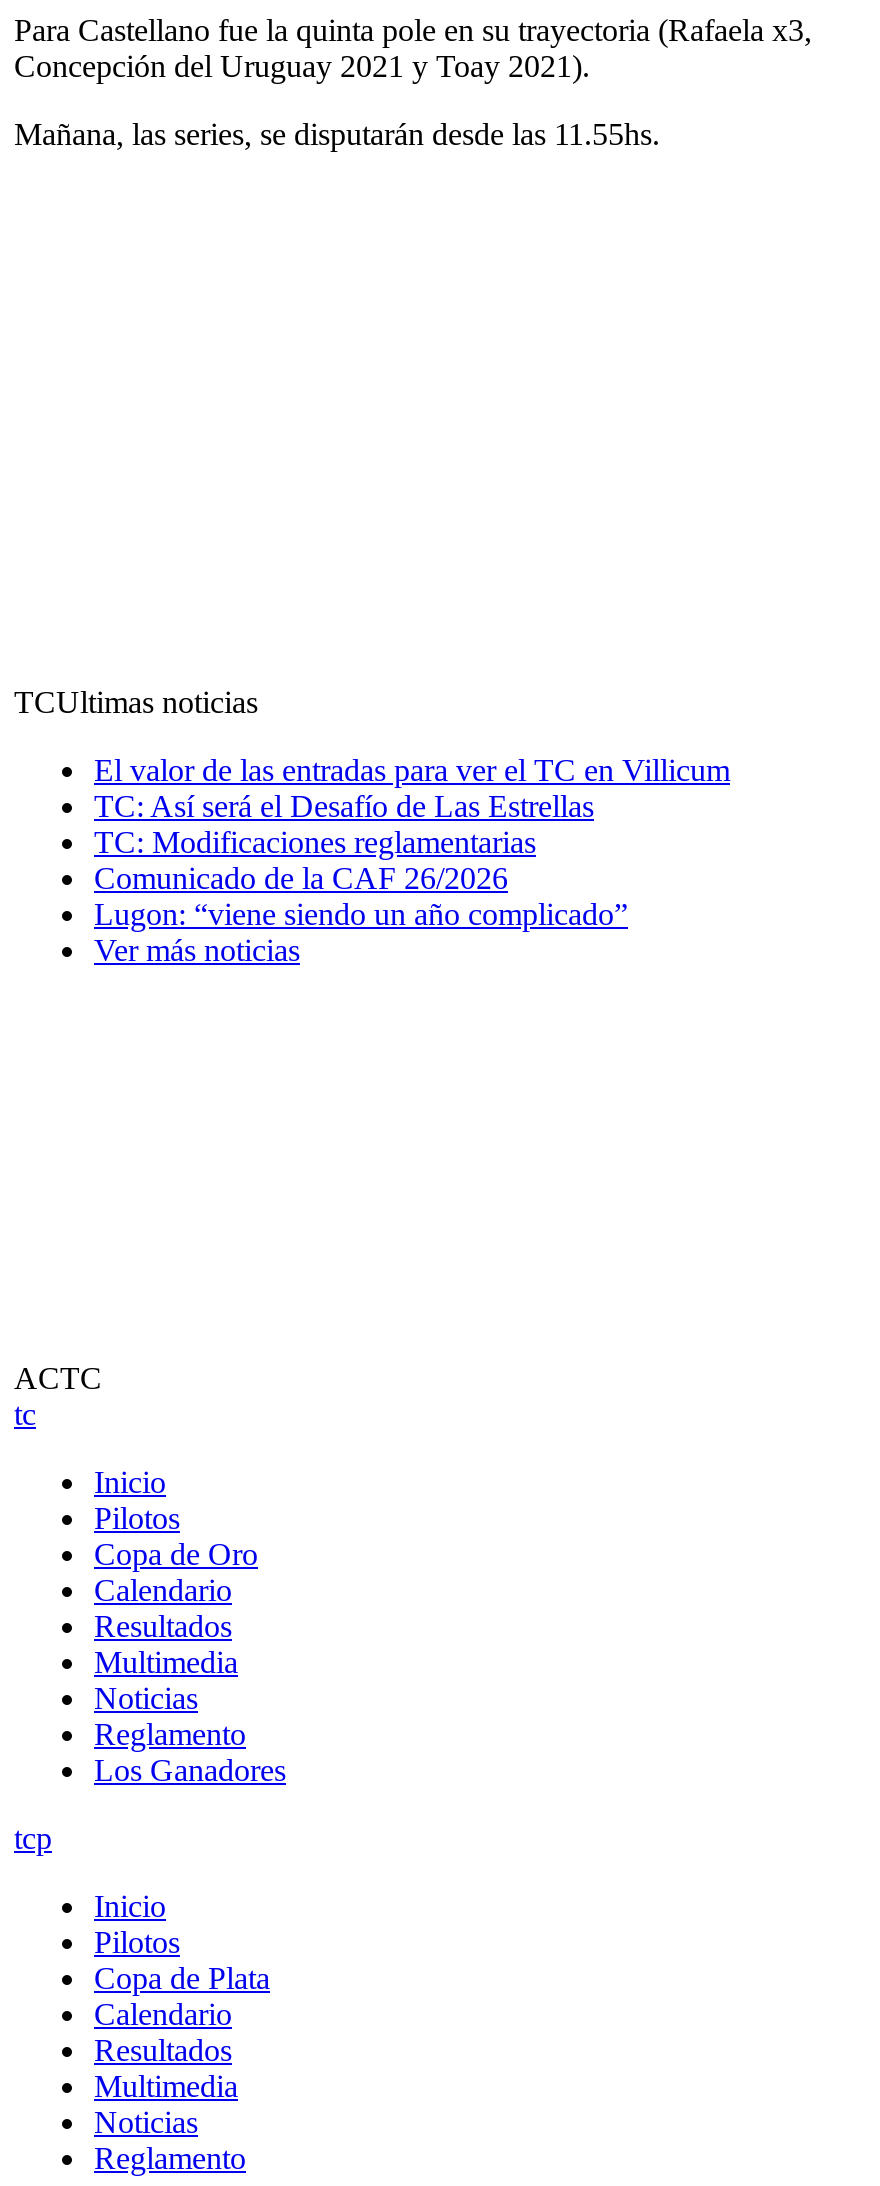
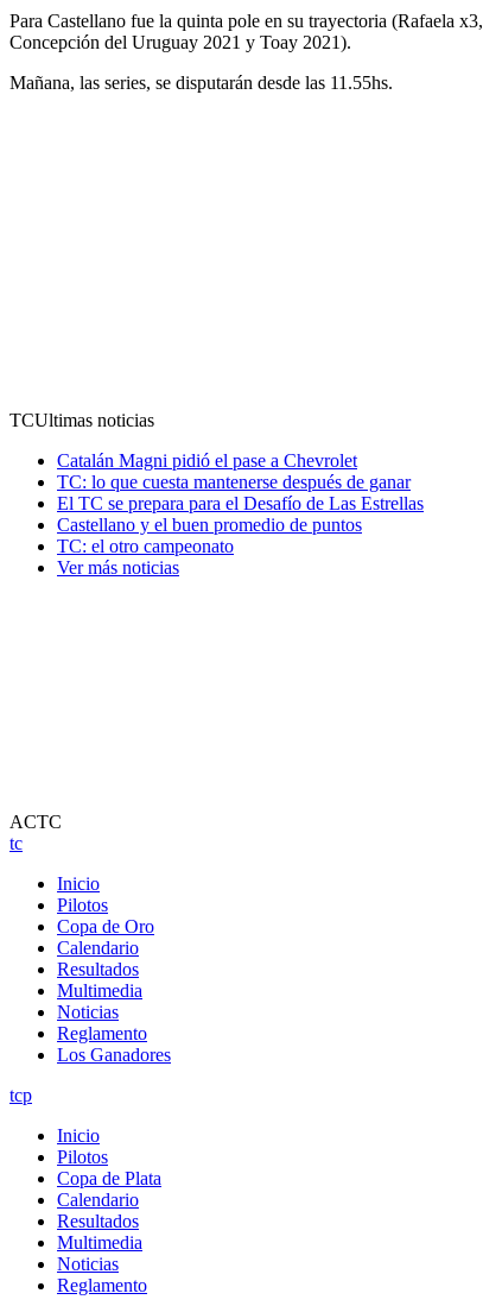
- El valor de las entradas para ver el TC en Villicum
- TC: Así será el Desafío de Las Estrellas
- TC: Modificaciones reglamentarias
- Comunicado de la CAF 26/2026
- Lugon: “viene siendo un año complicado”
+ Catalán Magni pidió el pase a Chevrolet
+ TC: lo que cuesta mantenerse después de ganar
+ El TC se prepara para el Desafío de Las Estrellas
+ Castellano y el buen promedio de puntos
+ TC: el otro campeonato
